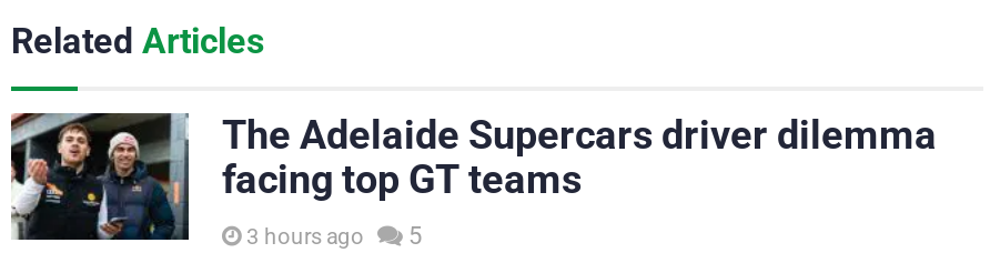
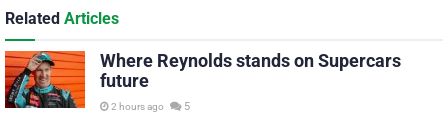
- [image]
- The Adelaide Supercars driver dilemma
- facing top GT teams
+ [image]
+ Where Reynolds stands on Supercars
+ future

- 3 hours ago 5
+ 2 hours ago 5
